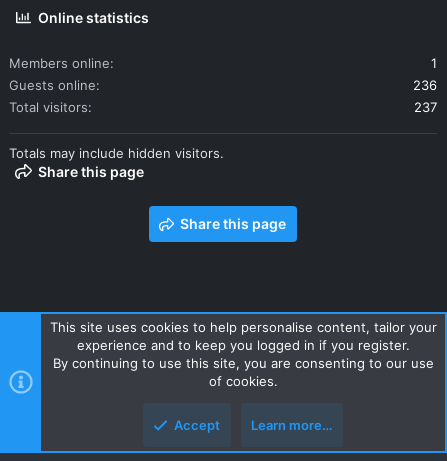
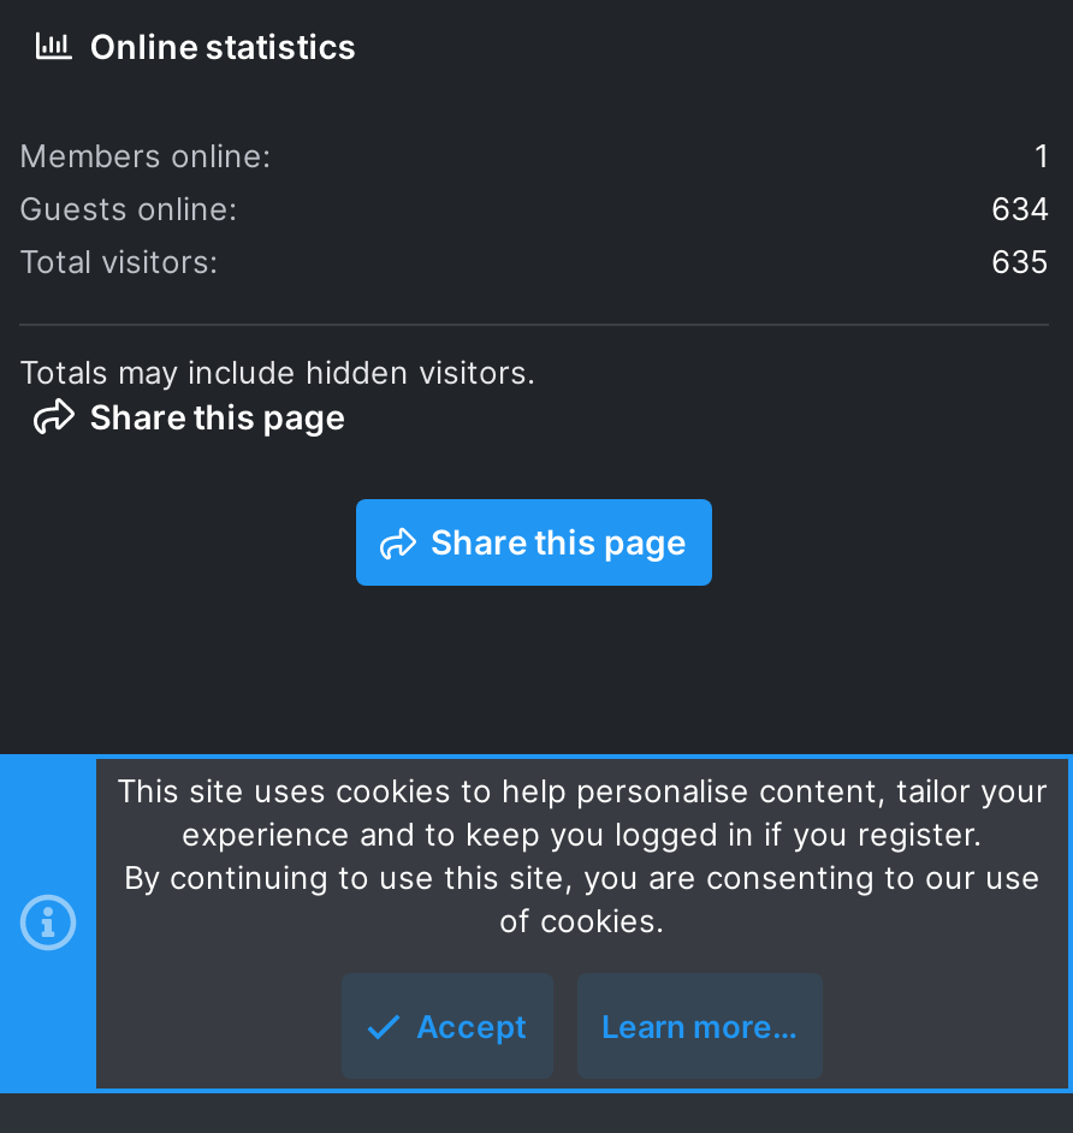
- 236
+ 634

- 237
+ 635
